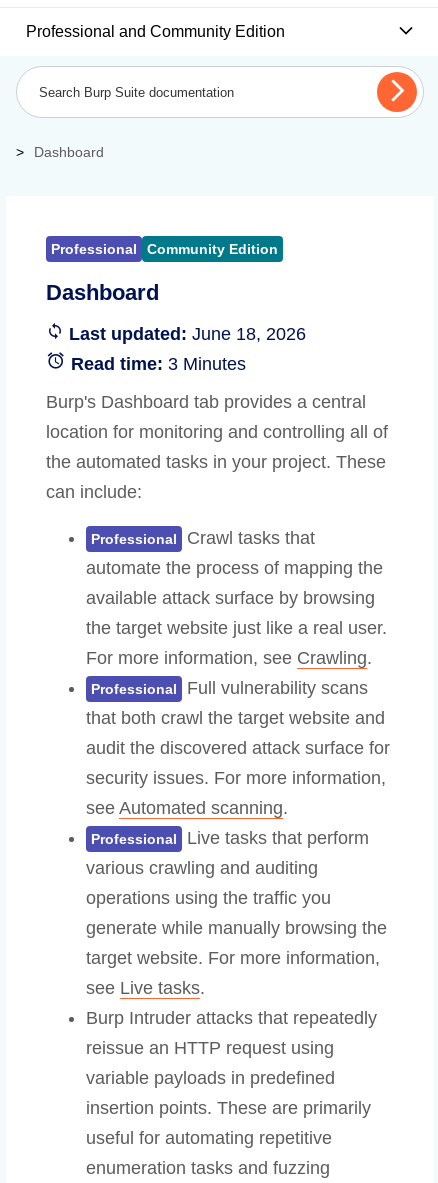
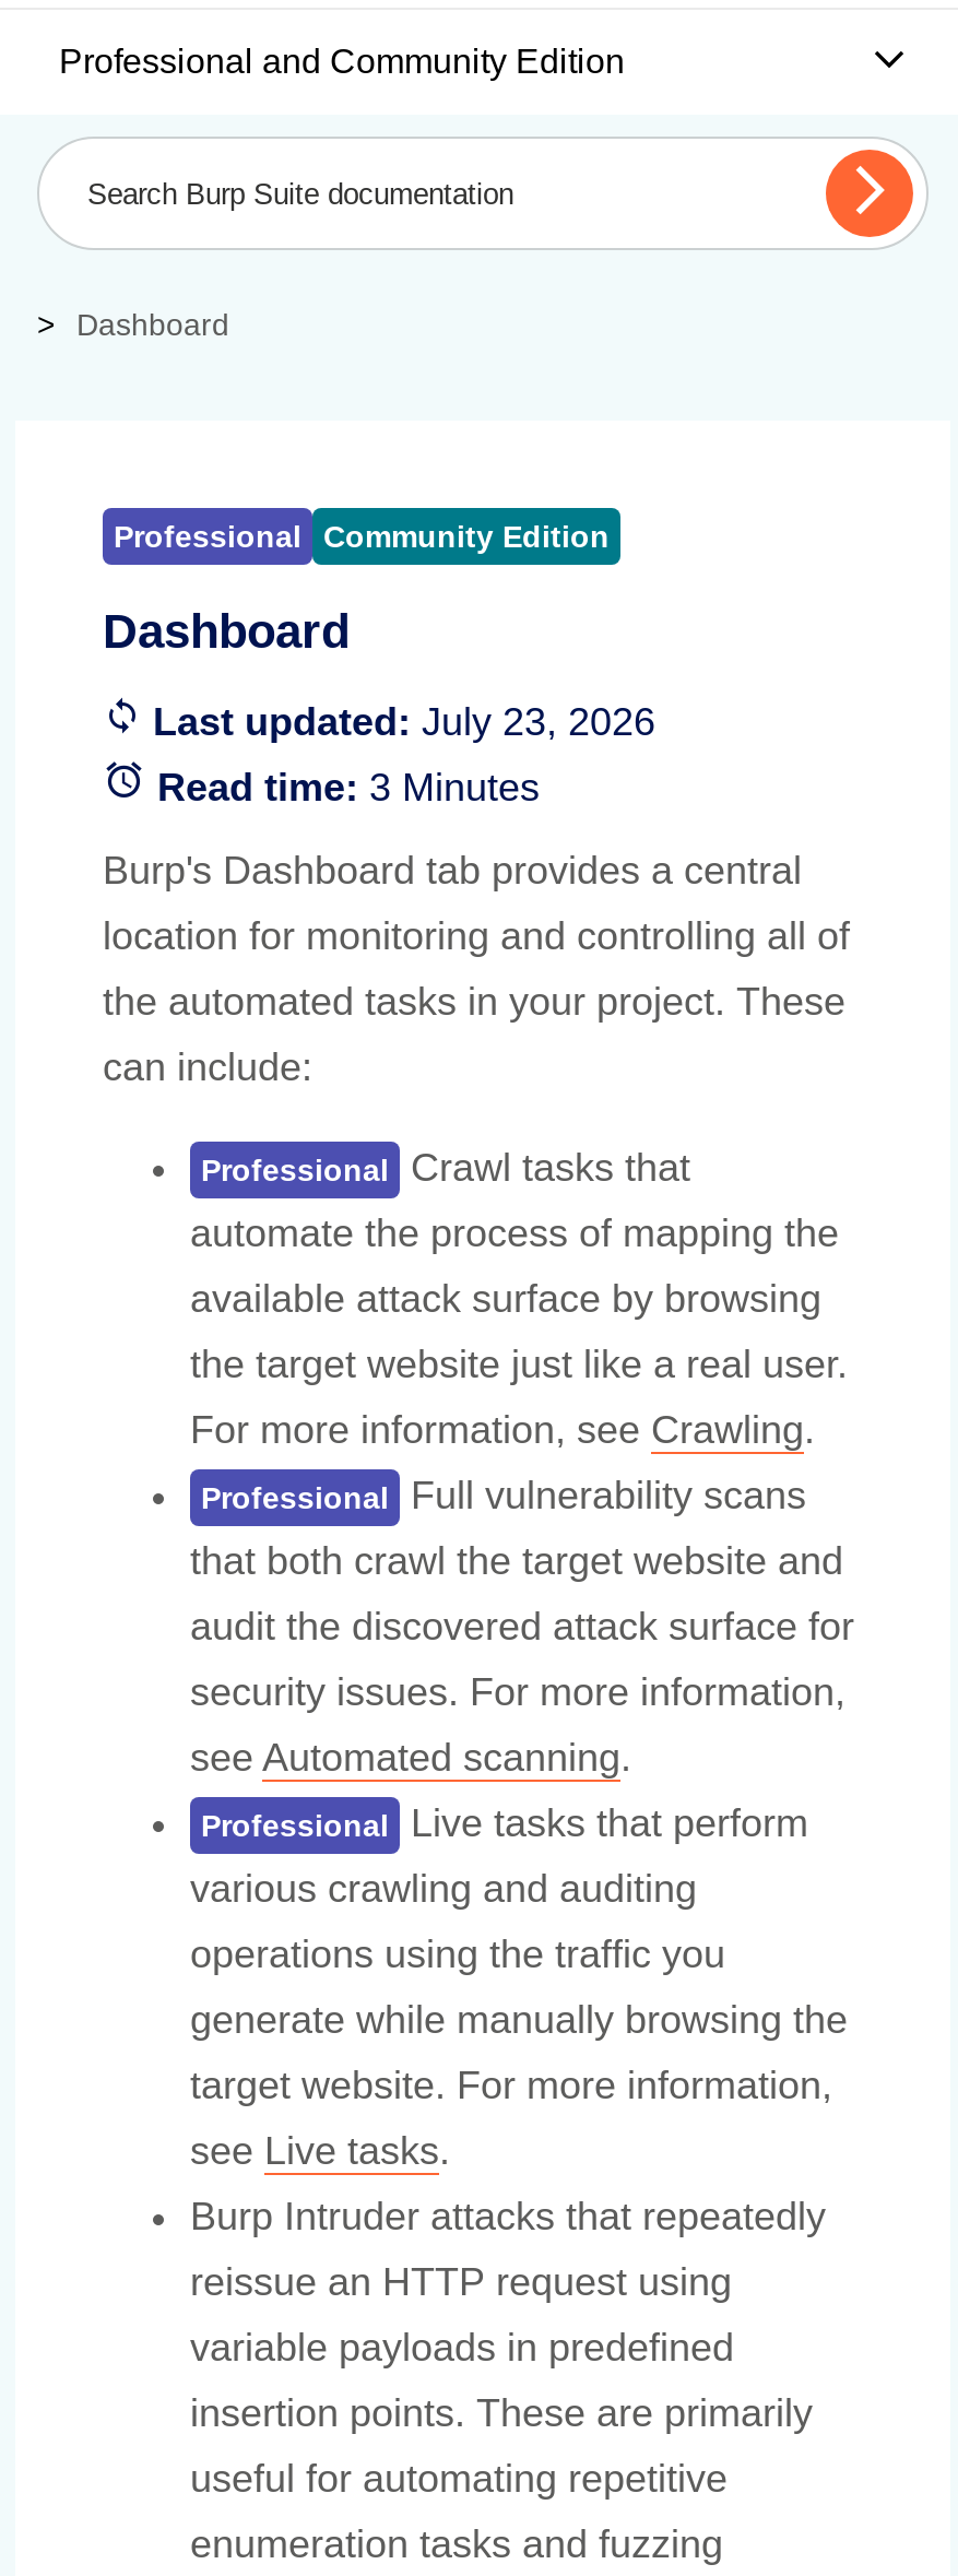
- Last updated: June 18, 2026
+ Last updated: July 23, 2026
